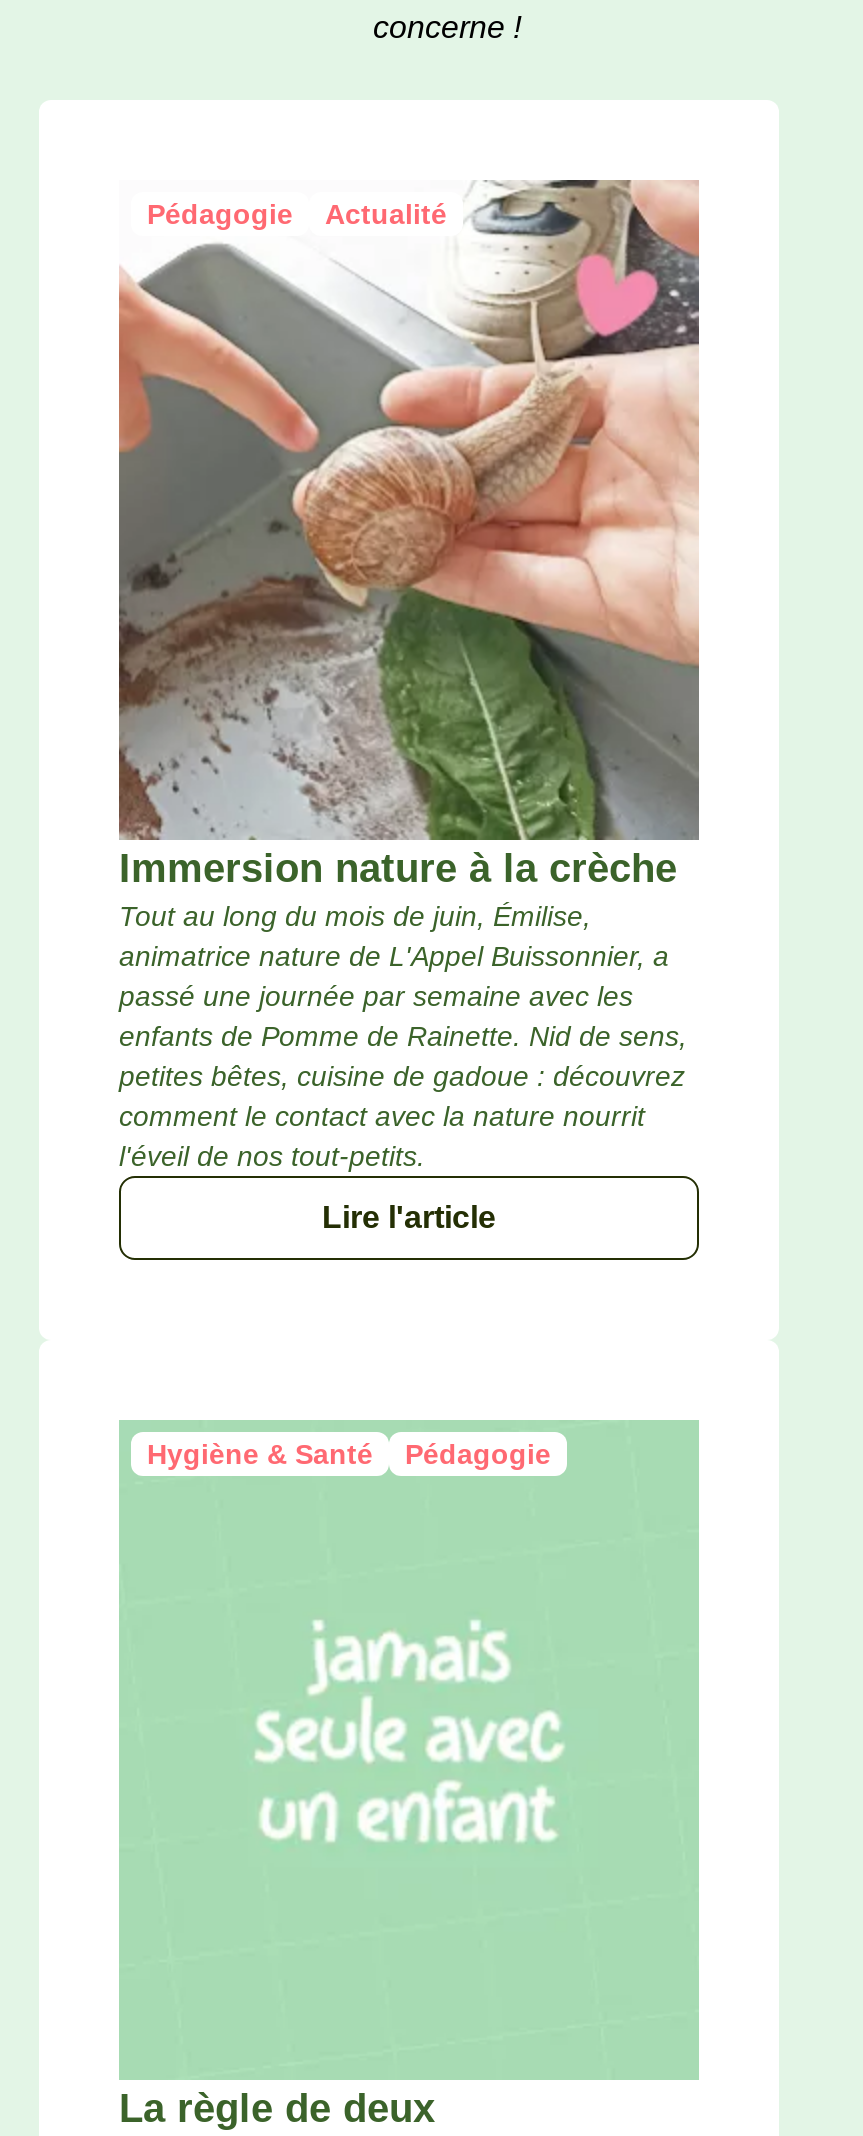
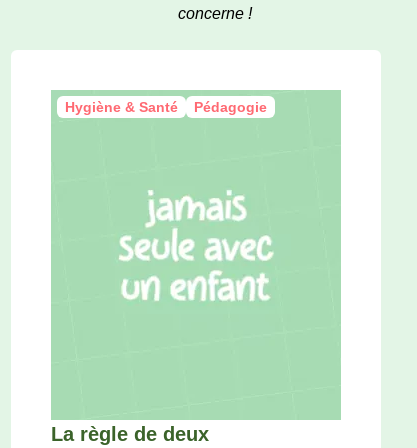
- [image]
- Pédagogie
- Actualité

- Immersion nature à la crèche
- Tout au long du mois de juin, Émilise,
- animatrice nature de L'Appel Buissonnier, a
- passé une journée par semaine avec les
- enfants de Pomme de Rainette. Nid de sens,
- petites bêtes, cuisine de gadoue : découvrez
- comment le contact avec la nature nourrit
- l'éveil de nos tout-petits.
- Lire l'article
